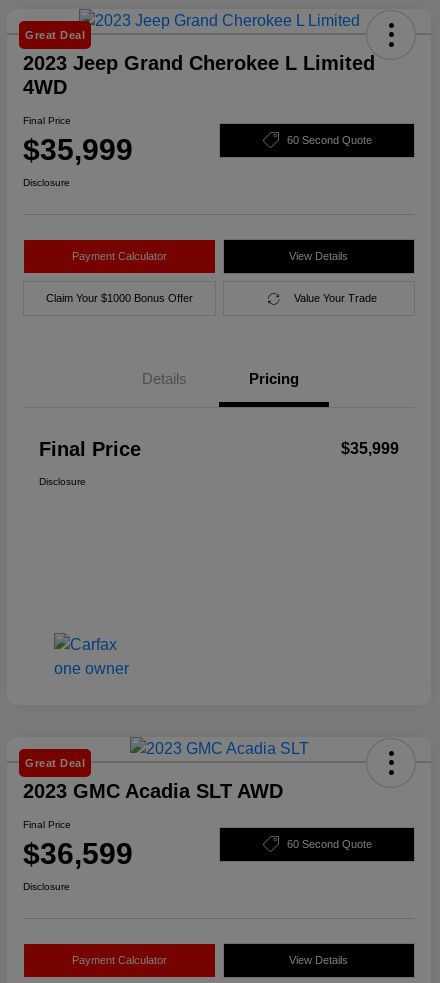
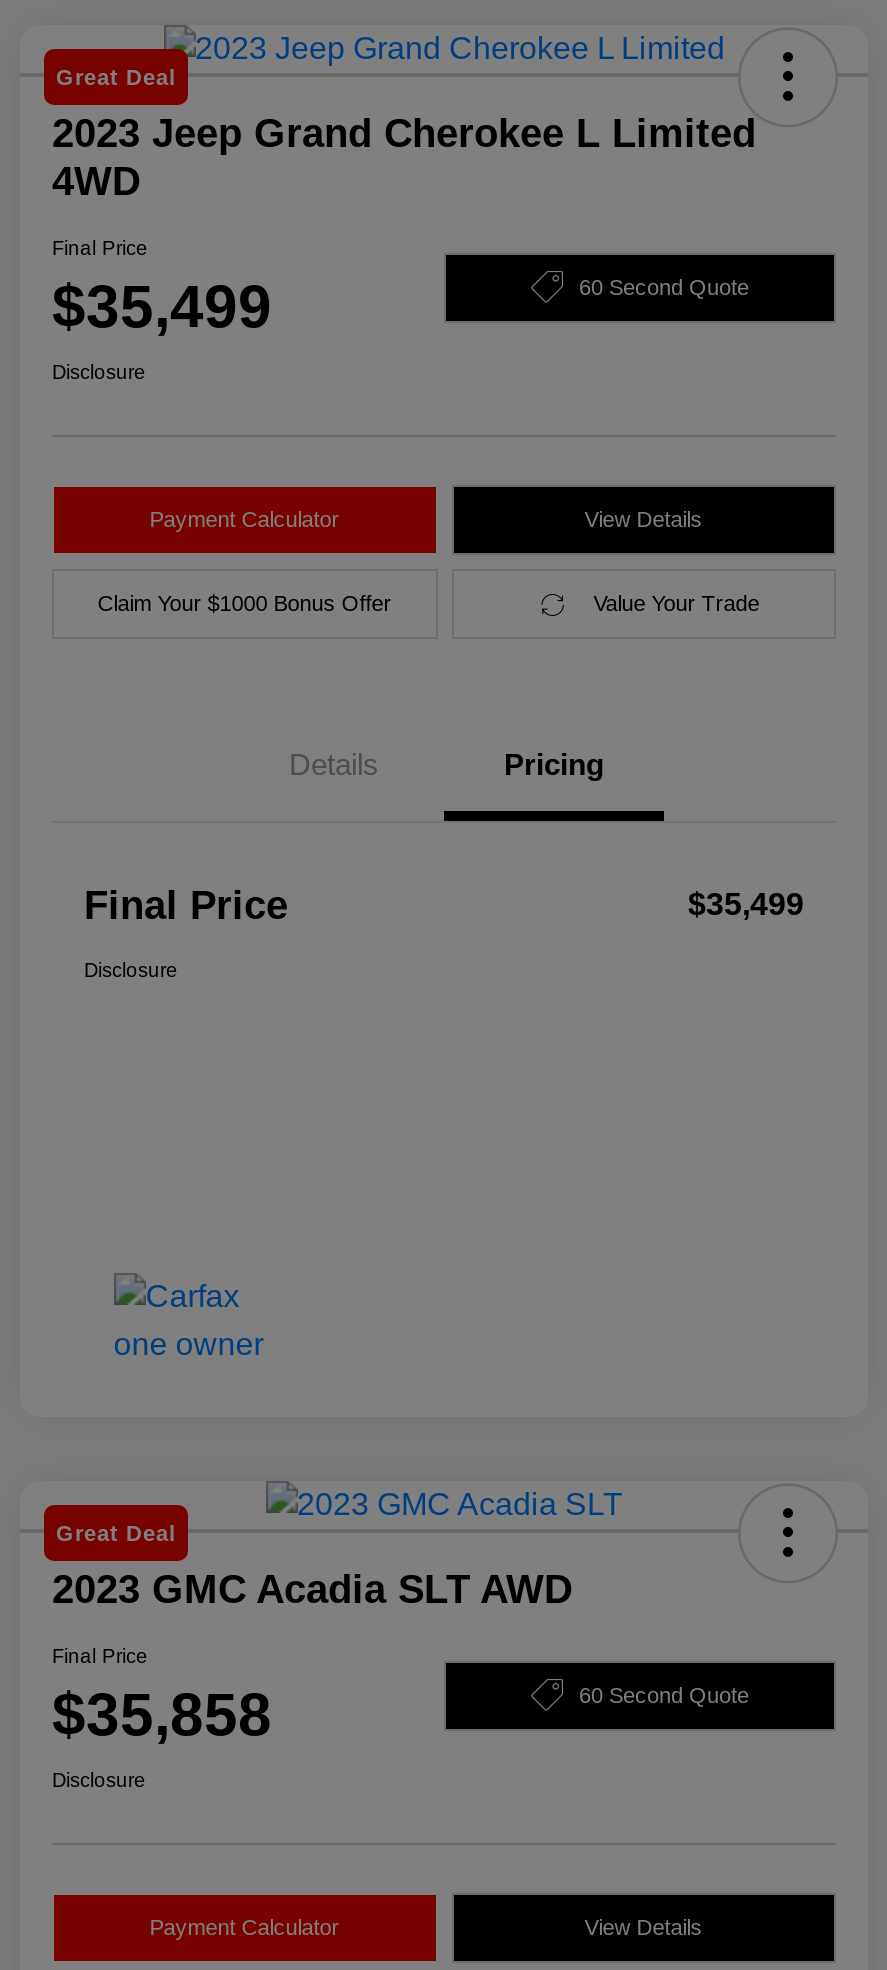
- $35,999
+ $35,499

- $35,999
+ $35,499

- $36,599
+ $35,858
